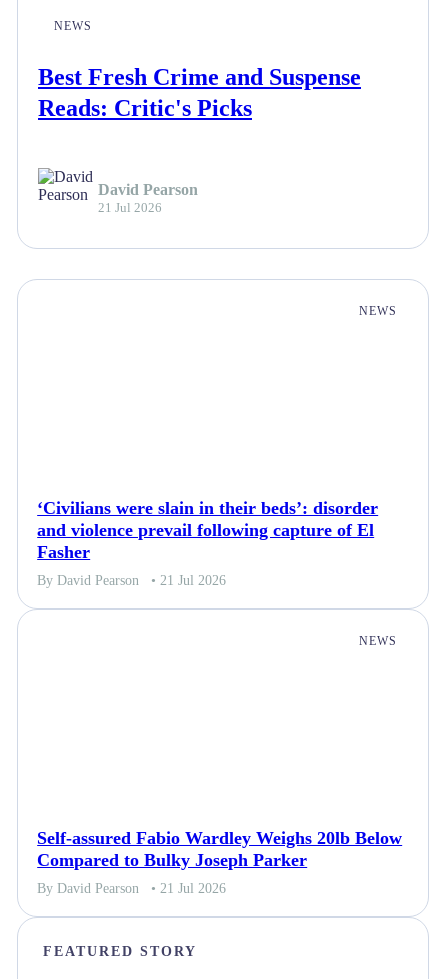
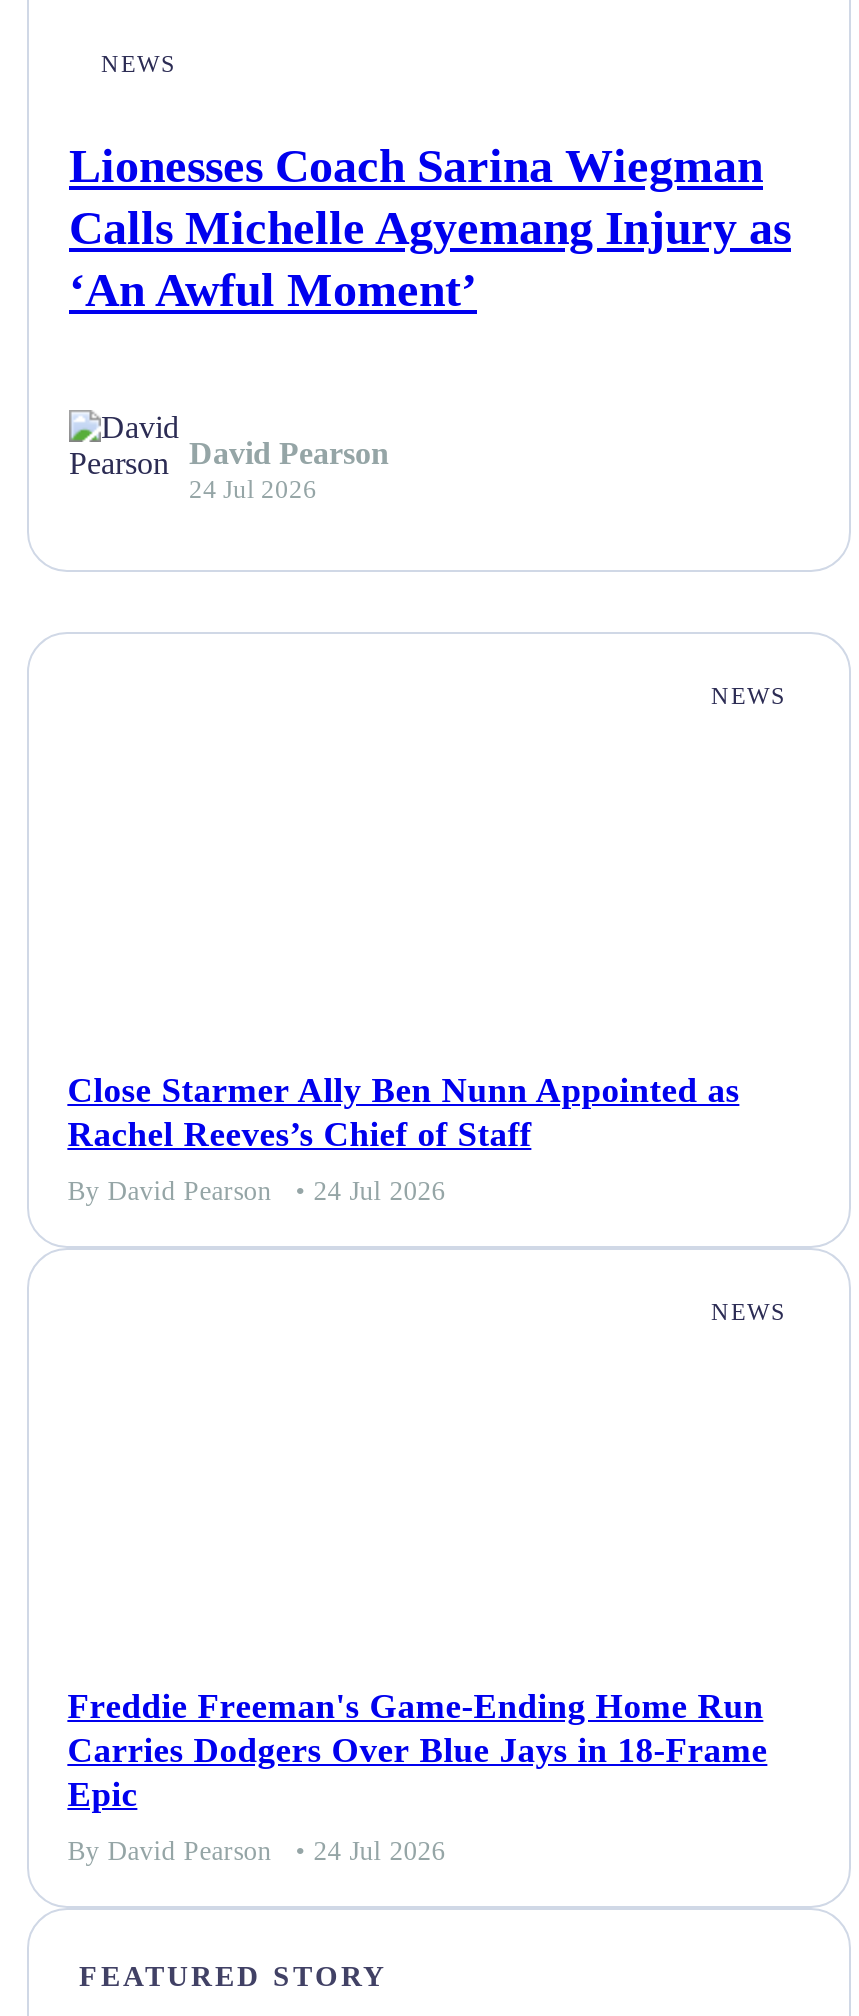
- Best Fresh Crime and Suspense
- Reads: Critic's Picks
+ Lionesses Coach Sarina Wiegman
+ Calls Michelle Agyemang Injury as
+ ‘An Awful Moment’

- 21 Jul 2026
+ 24 Jul 2026

- ‘Civilians were slain in their beds’: disorder
- and violence prevail following capture of El
- Fasher
+ Close Starmer Ally Ben Nunn Appointed as
+ Rachel Reeves’s Chief of Staff

- By David Pearson • 21 Jul 2026
+ By David Pearson • 24 Jul 2026

- Self-assured Fabio Wardley Weighs 20lb Below
- Compared to Bulky Joseph Parker
+ Freddie Freeman's Game-Ending Home Run
+ Carries Dodgers Over Blue Jays in 18-Frame
+ Epic

- By David Pearson • 21 Jul 2026
+ By David Pearson • 24 Jul 2026
